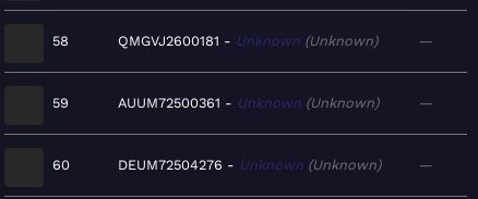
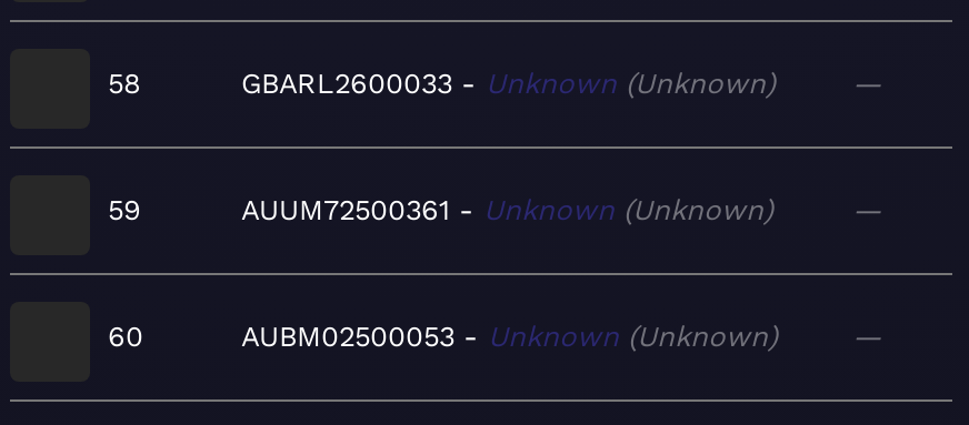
- QMGVJ2600181
+ GBARL2600033

- DEUM72504276
+ AUBM02500053
